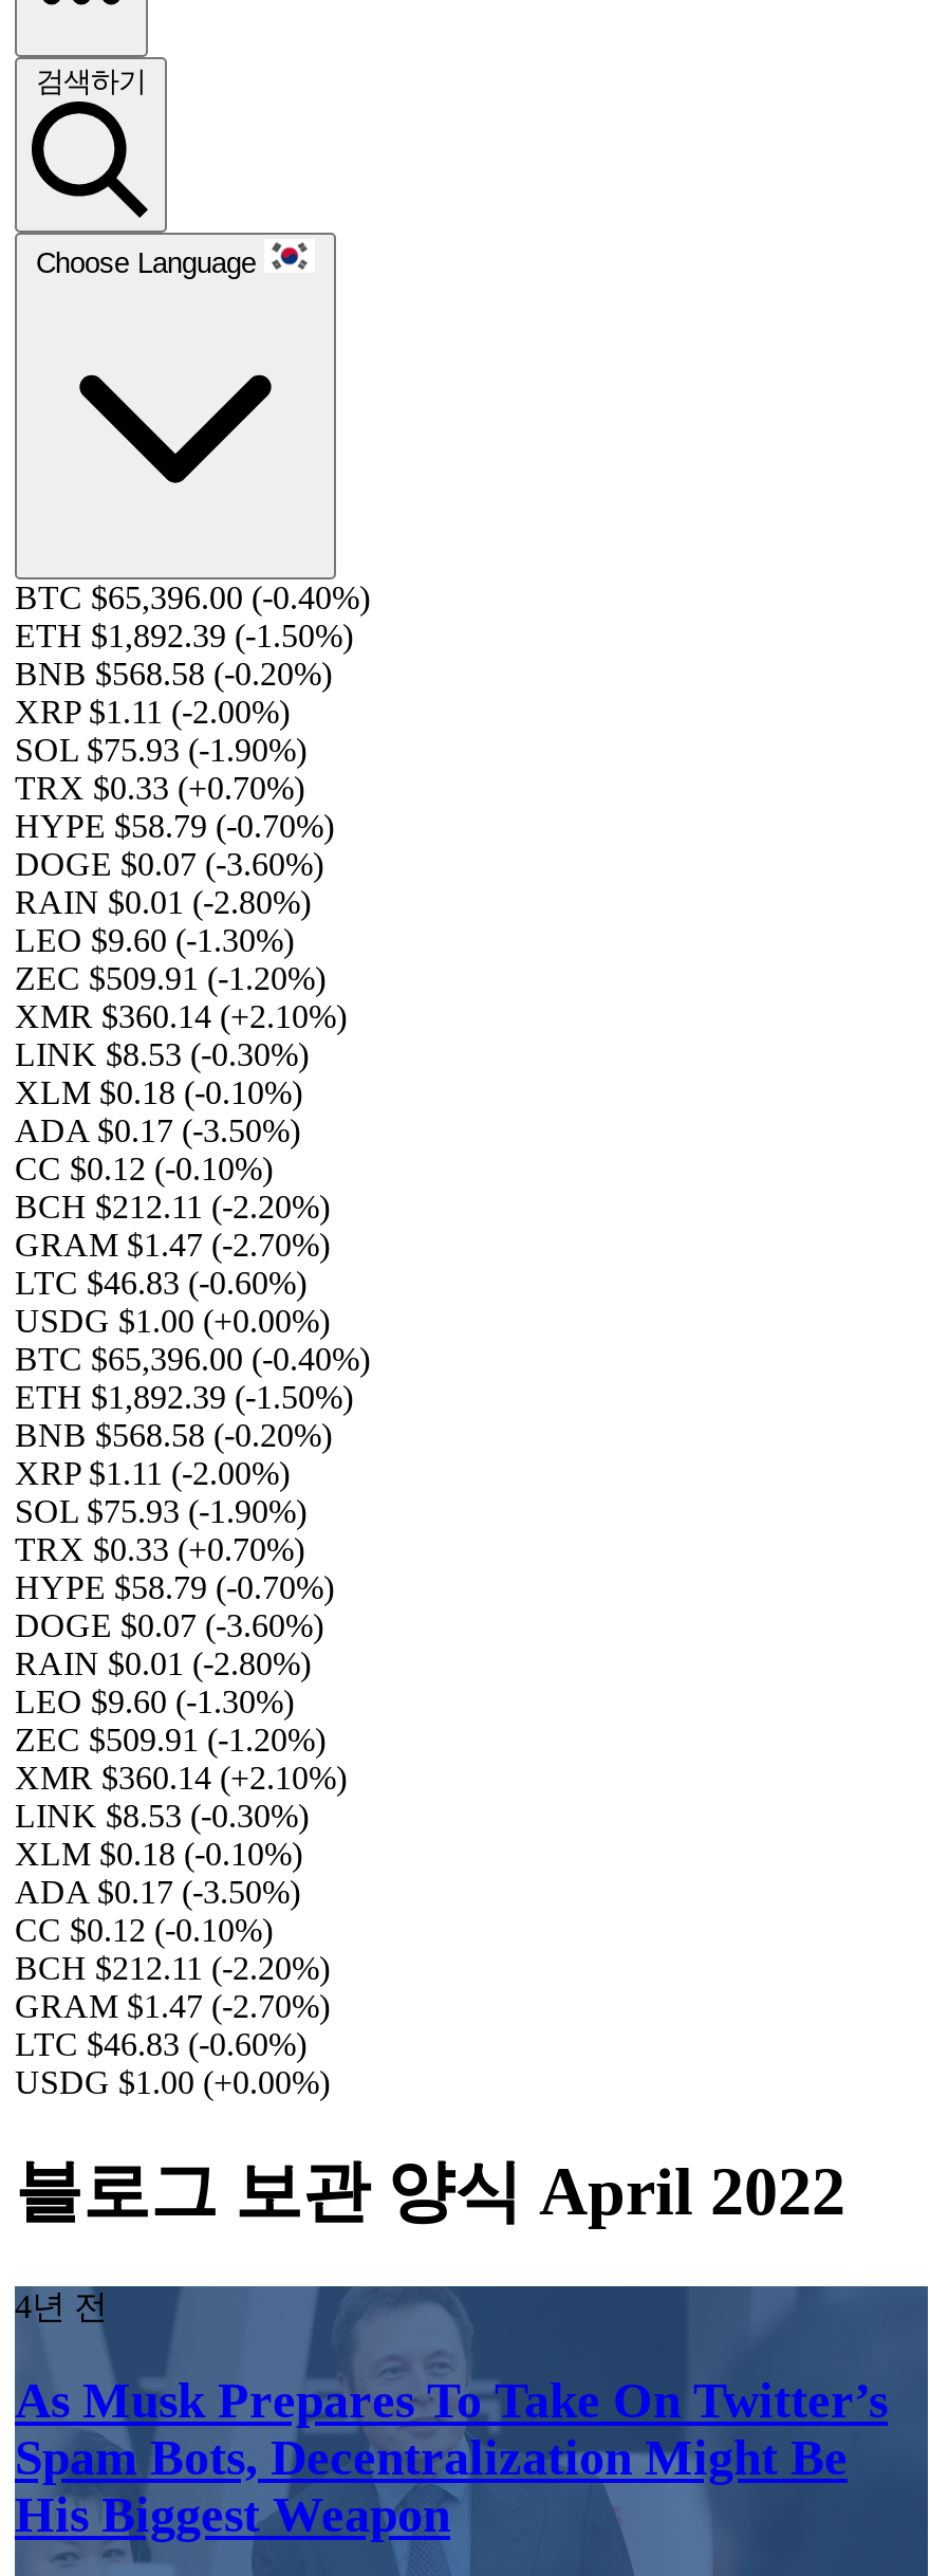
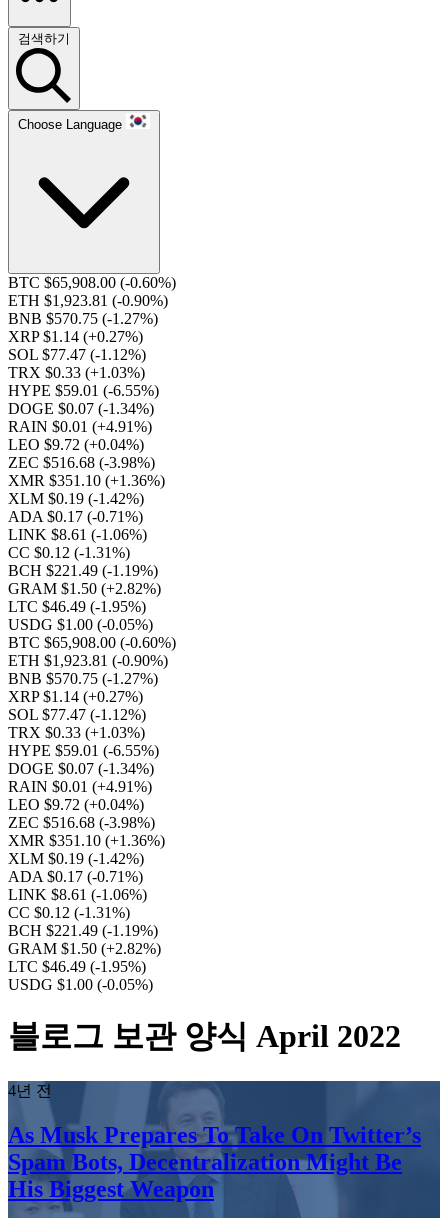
- BTC $65,396.00(-0.40%)
- ETH $1,892.39 (-1.50%)
- BNB $568.58 (-0.20%)
- XRP $1.11 (-2.00%)
- SOL $75.93 (-1.90%)
- TRX $0.33 (+0.70%)
- HYPE $58.79 (-0.70%)
- DOGE $0.07 (-3.60%)
- RAIN $0.01 (-2.80%)
- LEO $9.60 (-1.30%)
- ZEC $509.91 (-1.20%)
- XMR $360.14(+2.10%)
- LINK $8.53 (-0.30%)
- XLM $0.18 (-0.10%)
- ADA $0.17 (-3.50%)
- CC $0.12 (-0.10%)
- BCH $212.11 (-2.20%)
- GRAM $1.47 (-2.70%)
- LTC $46.83 (-0.60%)
- USDG $1.00(+0.00%)
- BTC $65,396.00 (-0.40%)
- ETH $1,892.39 (-1.50%)
- BNB $568.58 (-0.20%)
- XRP $1.11 (-2.00%)
- SOL $75.93 (-1.90%)
- TRX $0.33 (+0.70%)
- HYPE $58.79 (-0.70%)
- DOGE $0.07 (-3.60%)
- RAIN $0.01 (-2.80%)
- LEO $9.60 (-1.30%)
- ZEC $509.91 (-1.20%)
- XMR $360.14(+2.10%)
- LINK $8.53 (-0.30%)
- XLM $0.18 (-0.10%)
- ADA $0.17 (-3.50%)
- CC $0.12 (-0.10%)
- BCH $212.11 (-2.20%)
- GRAM $1.47 (-2.70%)
- LTC $46.83 (-0.60%)
- USDG $1.00(+0.00%)
+ BTC $65,908.00(-0.60%)
+ ETH $1,923.81 (-0.90%)
+ BNB $570.75 (-1.27%)
+ XRP $1.14 (+0.27%)
+ SOL $77.47 (-1.12%)
+ TRX $0.33 (+1.03%)
+ HYPE $59.01 (-6.55%)
+ DOGE $0.07 (-1.34%)
+ RAIN $0.01 (+4.91%)
+ LEO $9.72 (+0.04%)
+ ZEC $516.68 (-3.98%)
+ XMR $351.10(+1.36%)
+ XLM $0.19 (-1.42%)
+ ADA $0.17 (-0.71%)
+ LINK $8.61 (-1.06%)
+ CC $0.12 (-1.31%)
+ BCH $221.49 (-1.19%)
+ GRAM $1.50 (+2.82%)
+ LTC $46.49 (-1.95%)
+ USDG $1.00(-0.05%)
+ BTC $65,908.00 (-0.60%)
+ ETH $1,923.81 (-0.90%)
+ BNB $570.75 (-1.27%)
+ XRP $1.14 (+0.27%)
+ SOL $77.47 (-1.12%)
+ TRX $0.33 (+1.03%)
+ HYPE $59.01 (-6.55%)
+ DOGE $0.07 (-1.34%)
+ RAIN $0.01 (+4.91%)
+ LEO $9.72 (+0.04%)
+ ZEC $516.68 (-3.98%)
+ XMR $351.10(+1.36%)
+ XLM $0.19 (-1.42%)
+ ADA $0.17 (-0.71%)
+ LINK $8.61 (-1.06%)
+ CC $0.12 (-1.31%)
+ BCH $221.49 (-1.19%)
+ GRAM $1.50 (+2.82%)
+ LTC $46.49 (-1.95%)
+ USDG $1.00(-0.05%)
